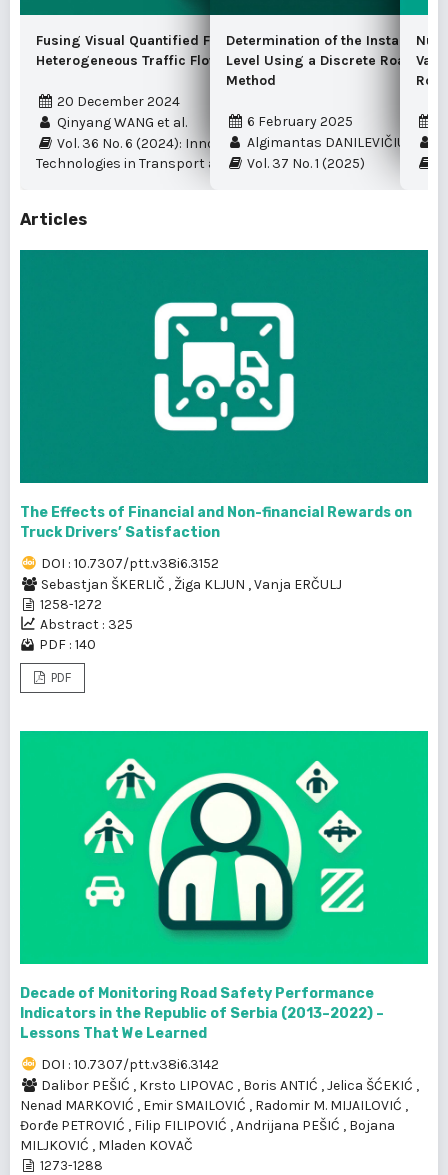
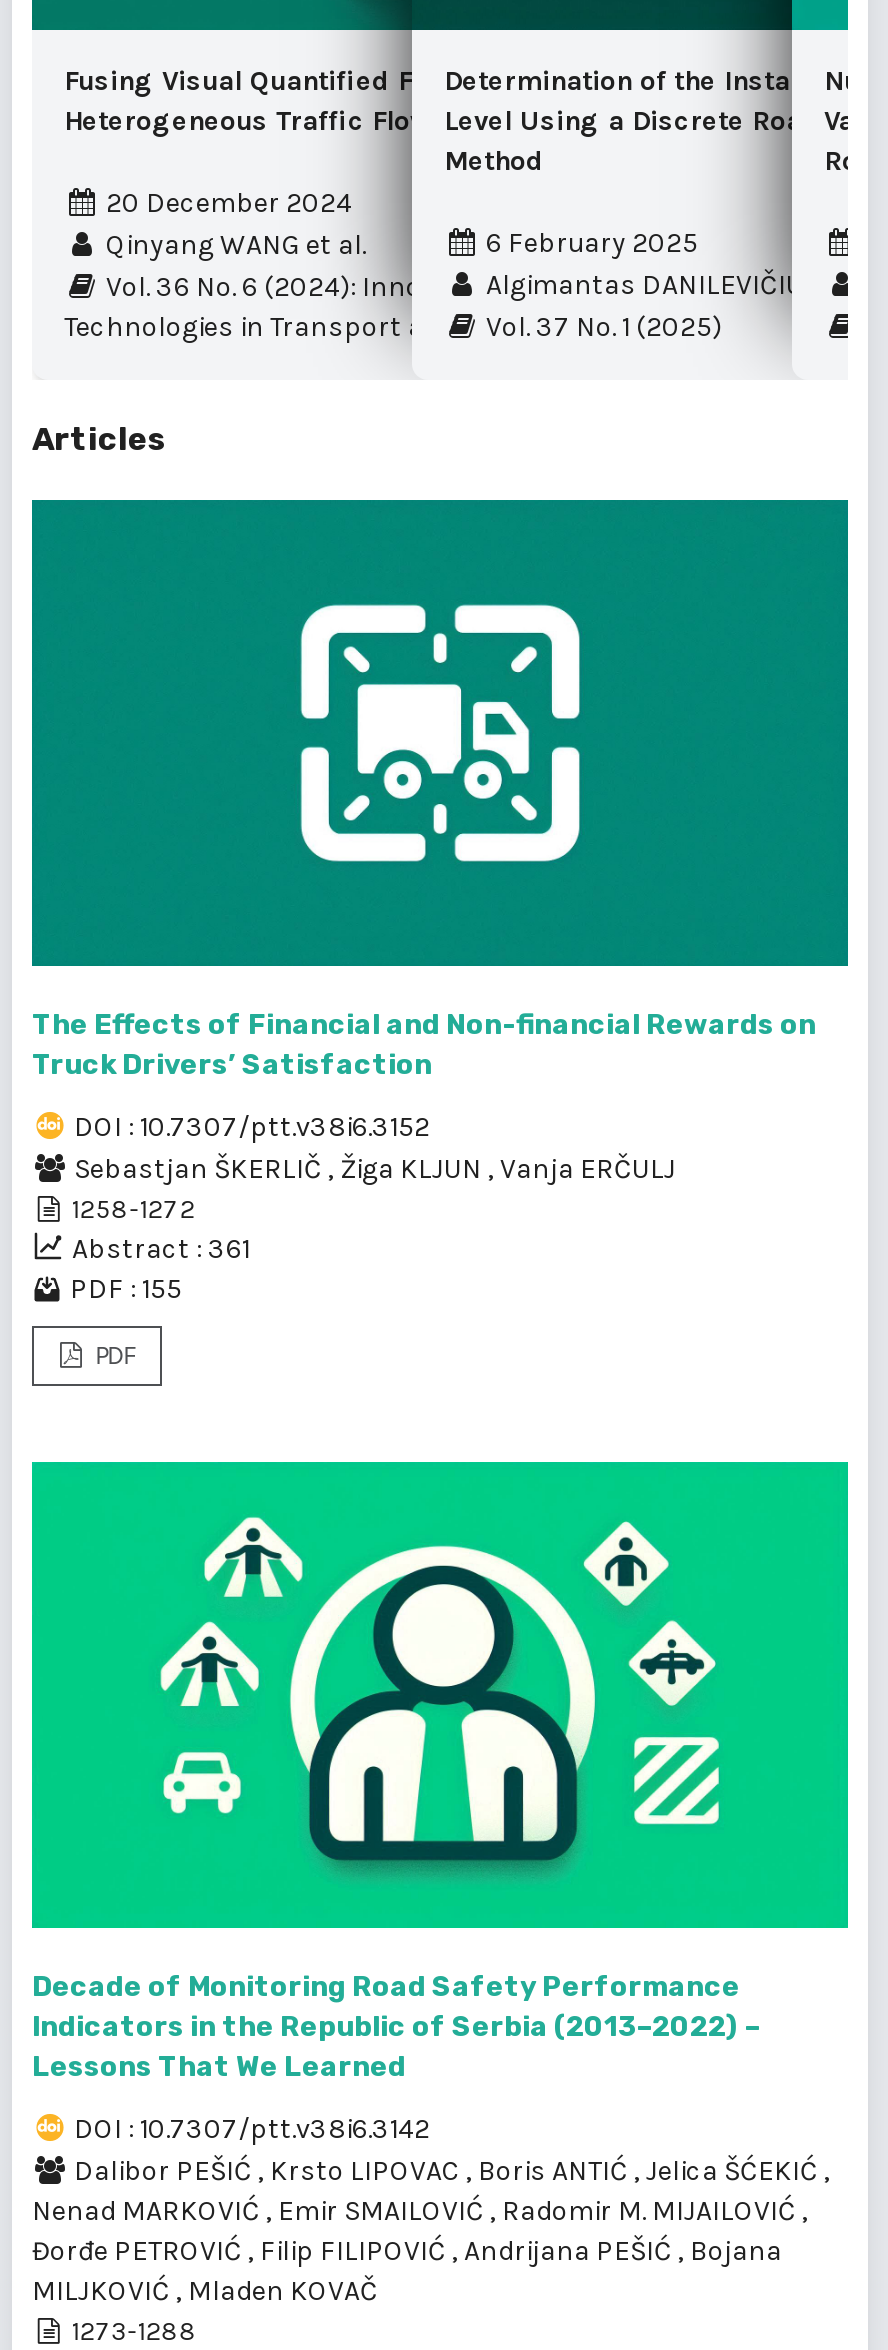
- Abstract : 325
+ Abstract : 361

- PDF : 140
+ PDF : 155
